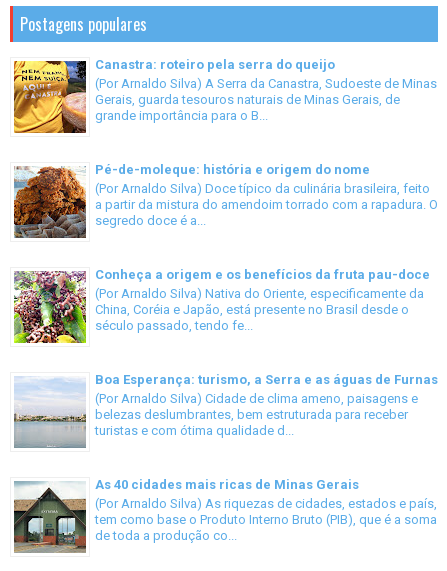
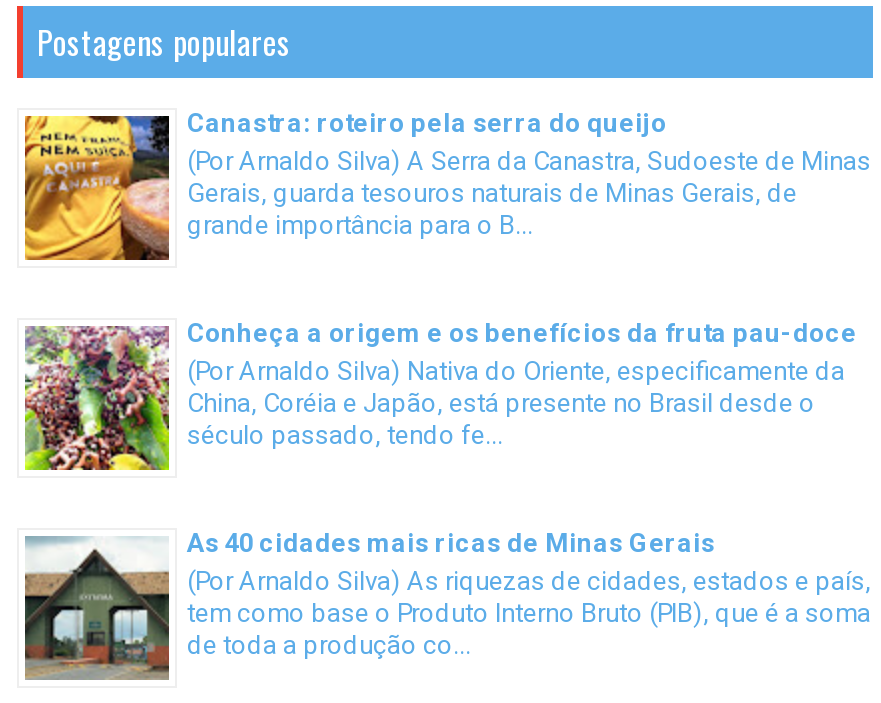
- [image]
- Pé-de-moleque: história e origem do nome
- (Por Arnaldo Silva) Doce típico da culinária brasileira, feito
- a partir da mistura do amendoim torrado com a rapadura. O
- segredo doce é a...

- [image]
- Boa Esperança: turismo, a Serra e as águas de Furnas
- (Por Arnaldo Silva) Cidade de clima ameno, paisagens e
- belezas deslumbrantes, bem estruturada para receber
- turistas e com ótima qualidade d...
